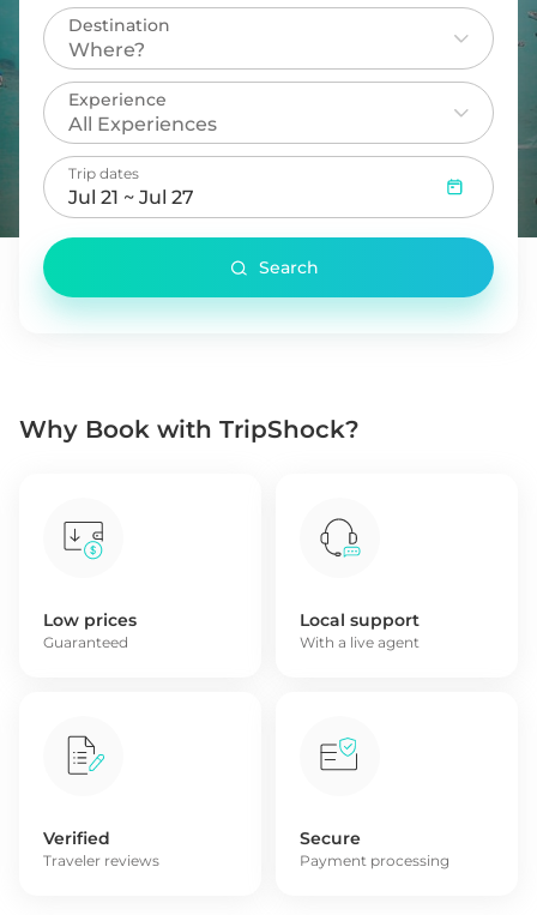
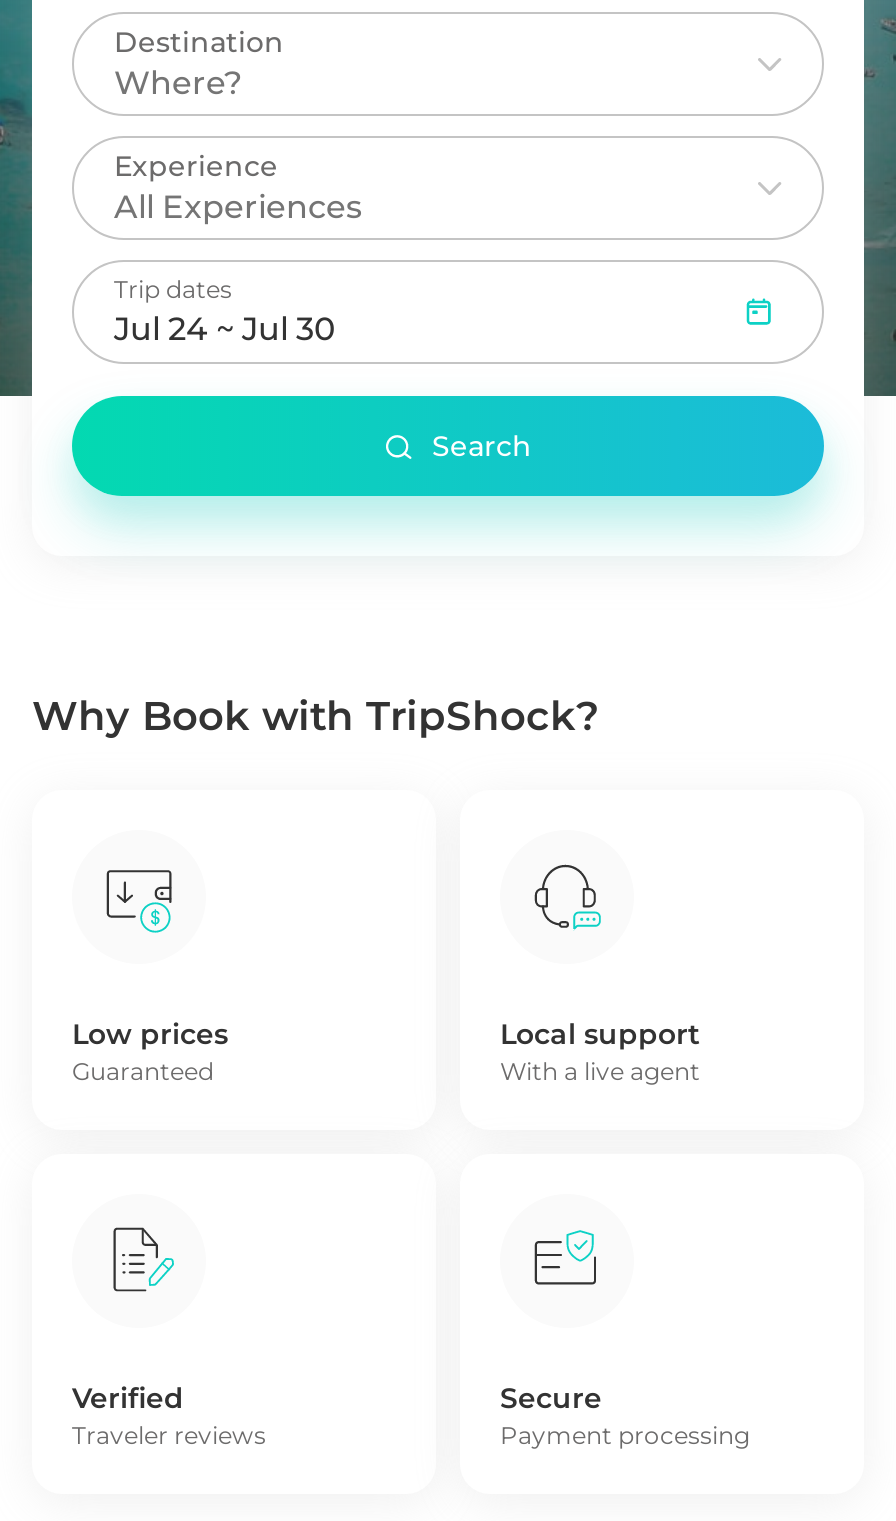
- Jul 21 ~ Jul 27
+ Jul 24 ~ Jul 30
